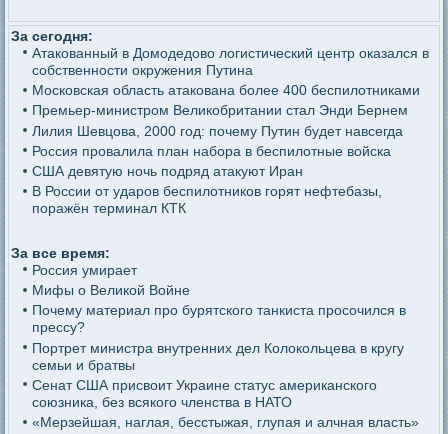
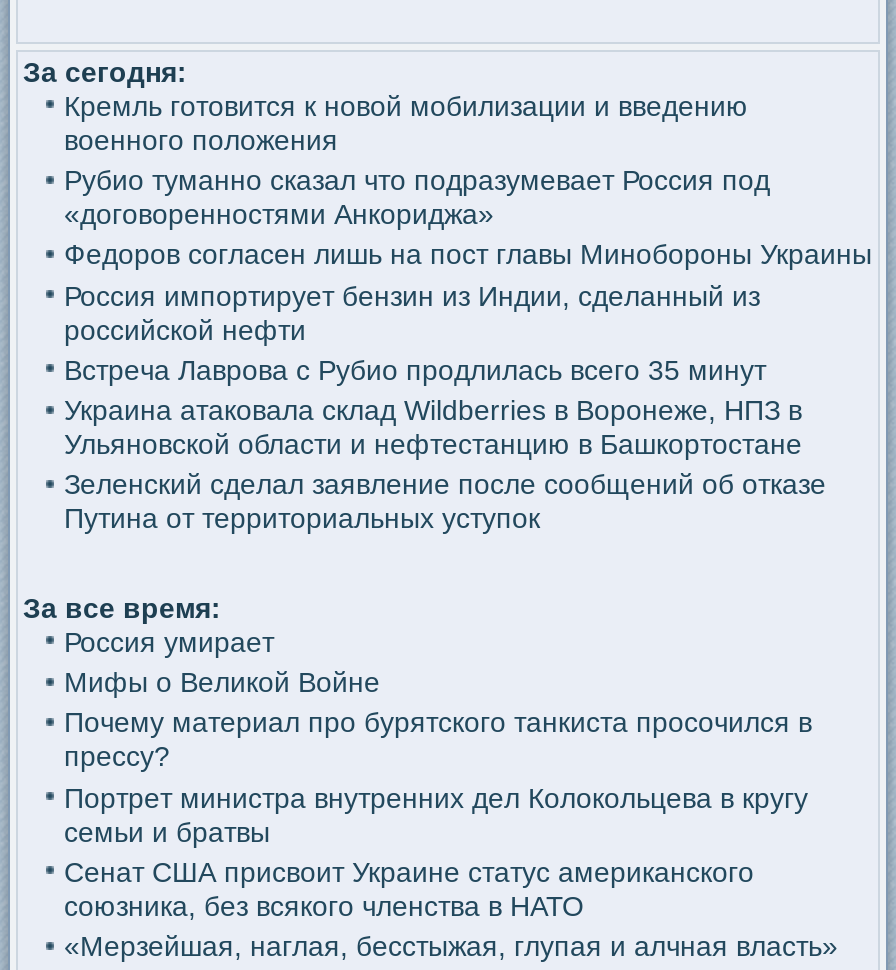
- Атакованный в Домодедово логистический центр оказался в
- собственности окружения Путина
- Московская область атакована более 400 беспилотниками
- Премьер-министром Великобритании стал Энди Бернем
- Лилия Шевцова, 2000 год: почему Путин будет навсегда
- Россия провалила план набора в беспилотные войска
- США девятую ночь подряд атакуют Иран
- В России от ударов беспилотников горят нефтебазы,
- поражён терминал КТК
+ Кремль готовится к новой мобилизации и введению
+ военного положения
+ Рубио туманно сказал что подразумевает Россия под
+ «договоренностями Анкориджа»
+ Федоров согласен лишь на пост главы Минобороны Украины
+ Россия импортирует бензин из Индии, сделанный из
+ российской нефти
+ Встреча Лаврова с Рубио продлилась всего 35 минут
+ Украина атаковала склад Wildberries в Воронеже, НПЗ в
+ Ульяновской области и нефтестанцию в Башкортостане
+ Зеленский сделал заявление после сообщений об отказе
+ Путина от территориальных уступок
